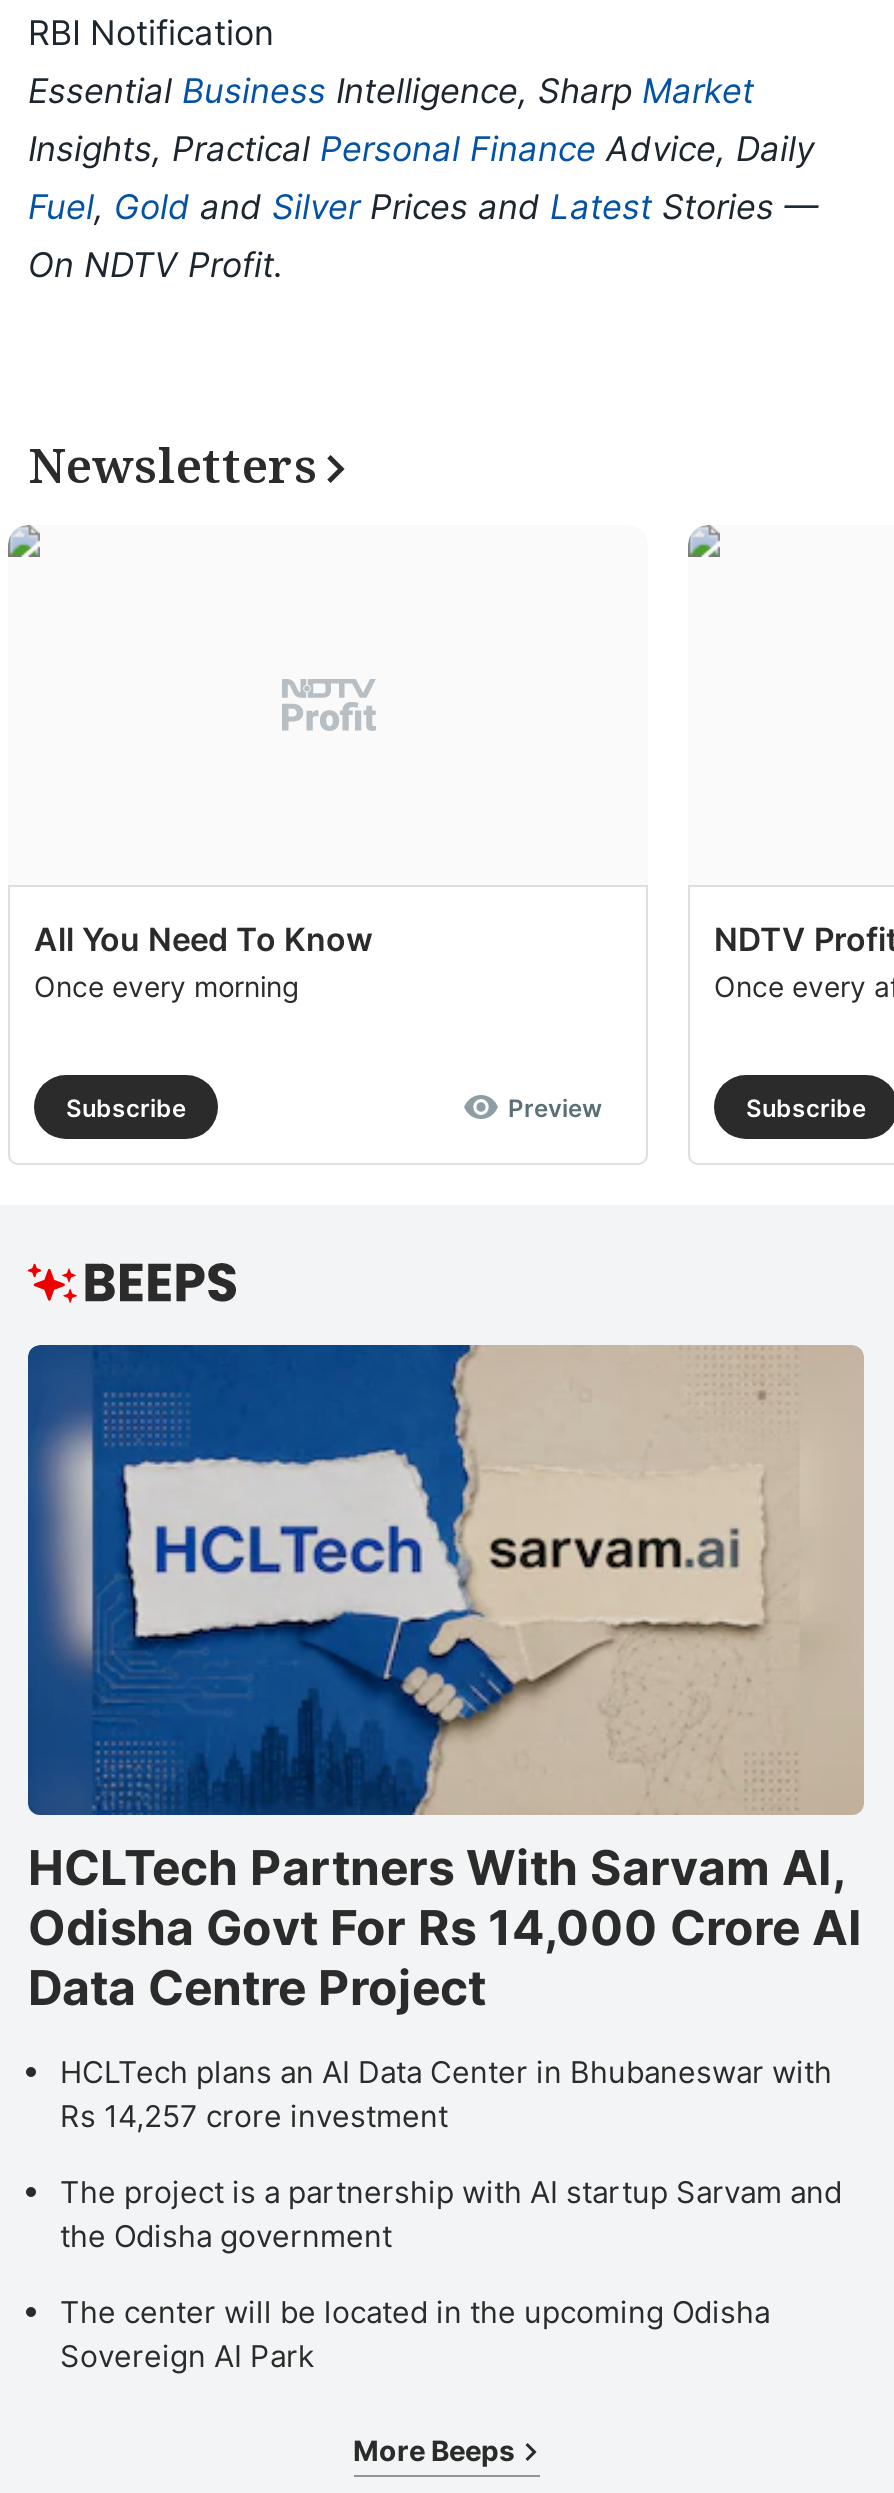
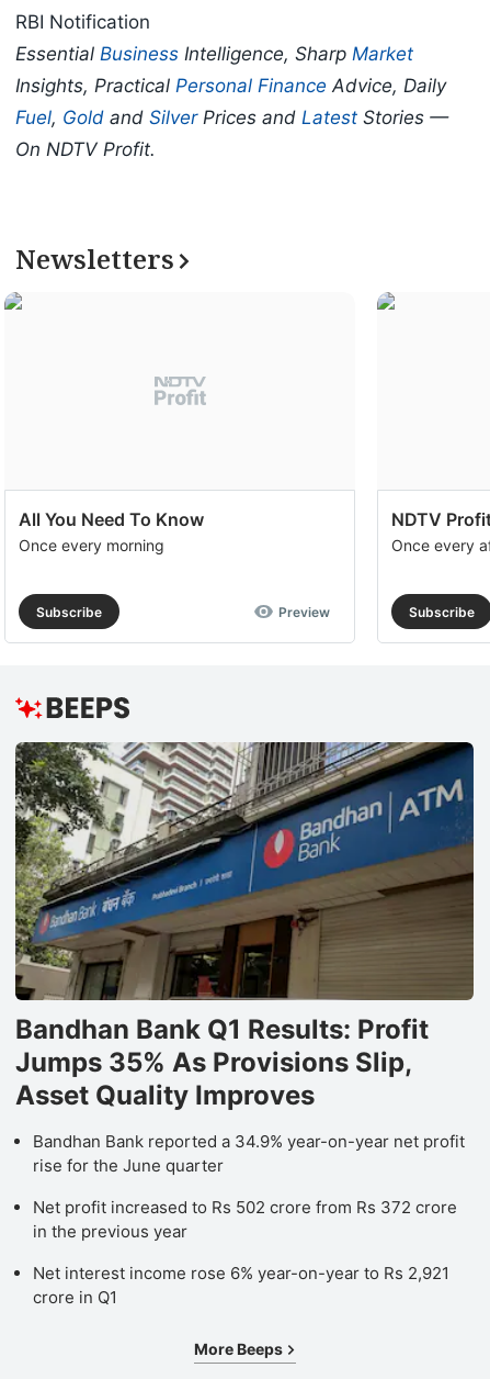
- [image]
- HCLTech Partners With Sarvam AI,
- Odisha Govt For Rs 14,000 Crore AI
- Data Centre Project
+ [image]
+ Bandhan Bank Q1 Results: Profit
+ Jumps 35% As Provisions Slip,
+ Asset Quality Improves

- HCLTech plans an AI Data Center in Bhubaneswar with
- Rs 14,257 crore investment
+ Bandhan Bank reported a 34.9% year-on-year net profit
+ rise for the June quarter

- The project is a partnership with AI startup Sarvam and
- the Odisha government
+ Net profit increased to Rs 502 crore from Rs 372 crore
+ in the previous year

- The center will be located in the upcoming Odisha
- Sovereign AI Park
+ Net interest income rose 6% year-on-year to Rs 2,921
+ crore in Q1
